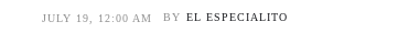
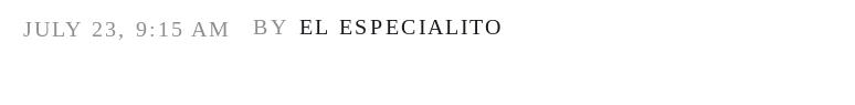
- JULY 19, 12:00 AM BY EL ESPECIALITO
+ JULY 23, 9:15 AM BY EL ESPECIALITO
